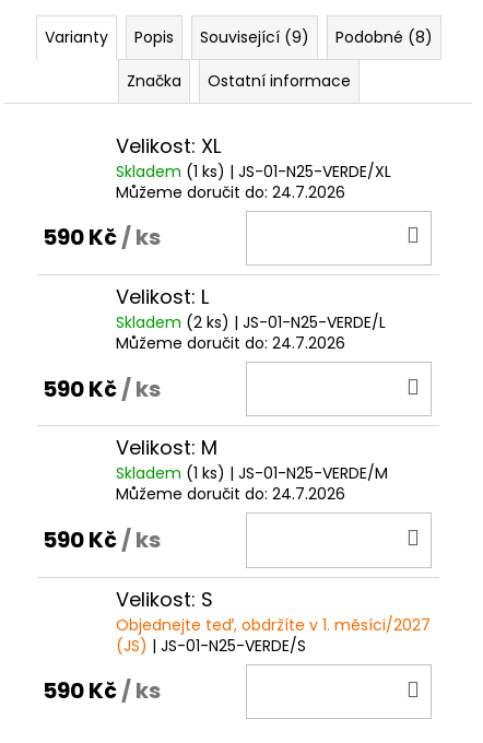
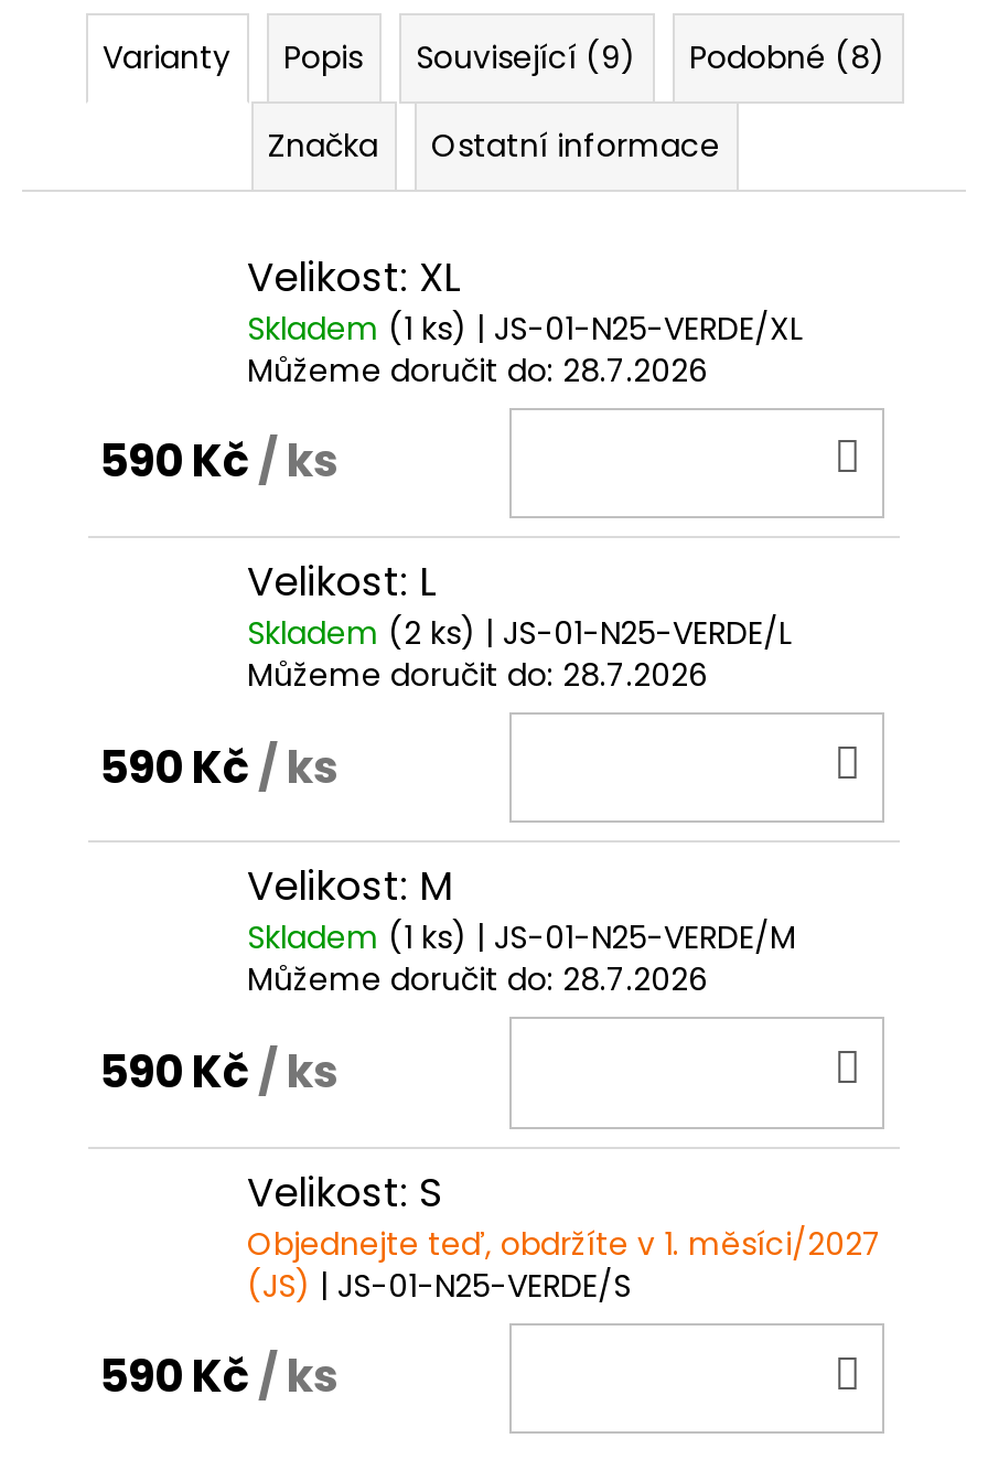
- Můžeme doručit do: 24.7.2026
+ Můžeme doručit do: 28.7.2026

- Můžeme doručit do: 24.7.2026
+ Můžeme doručit do: 28.7.2026

- Můžeme doručit do: 24.7.2026
+ Můžeme doručit do: 28.7.2026
